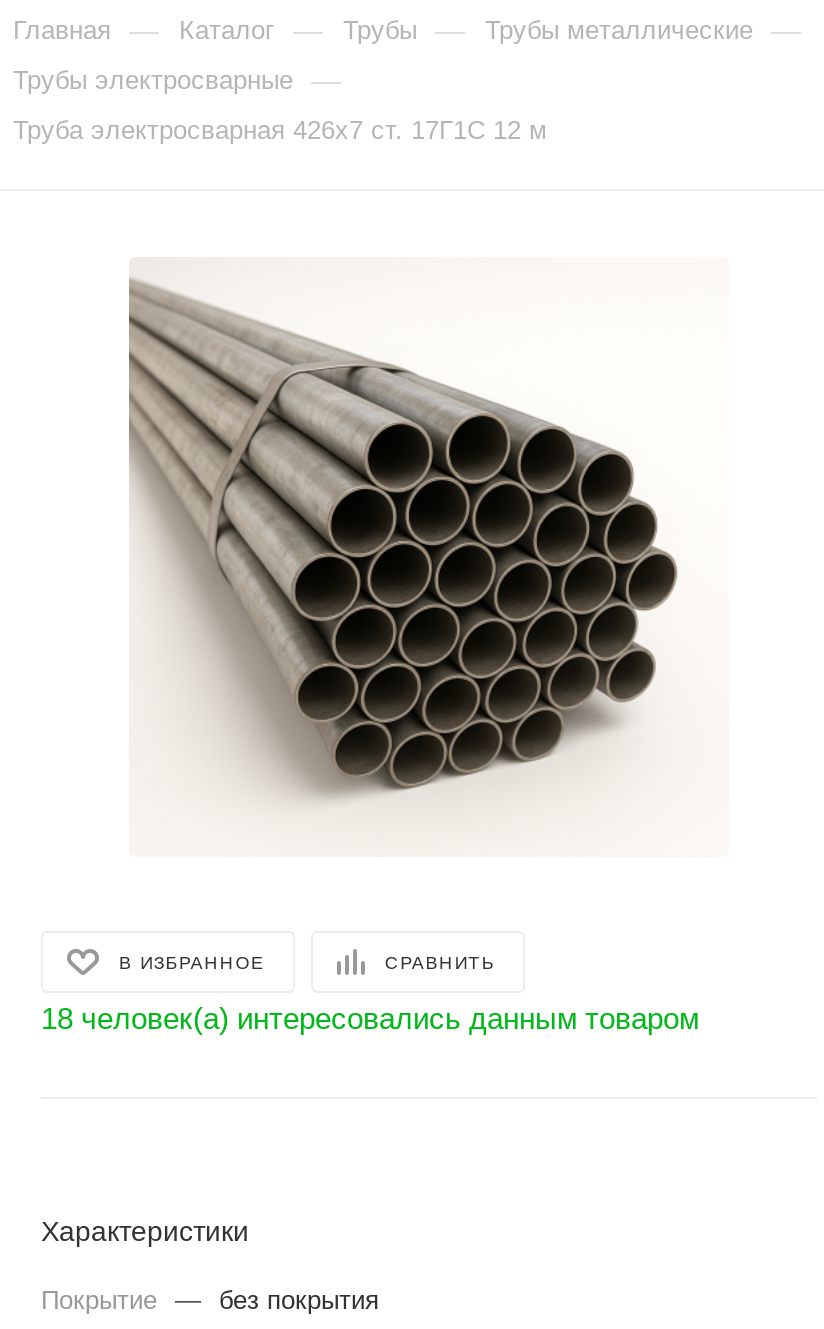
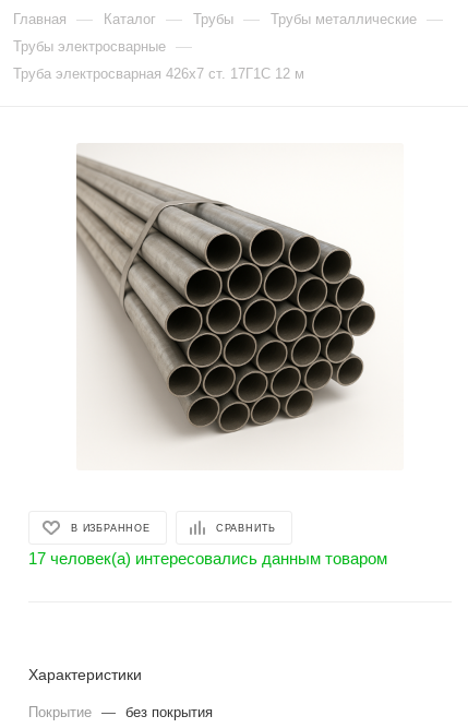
- 18 человек(а) интересовались данным товаром
+ 17 человек(а) интересовались данным товаром
